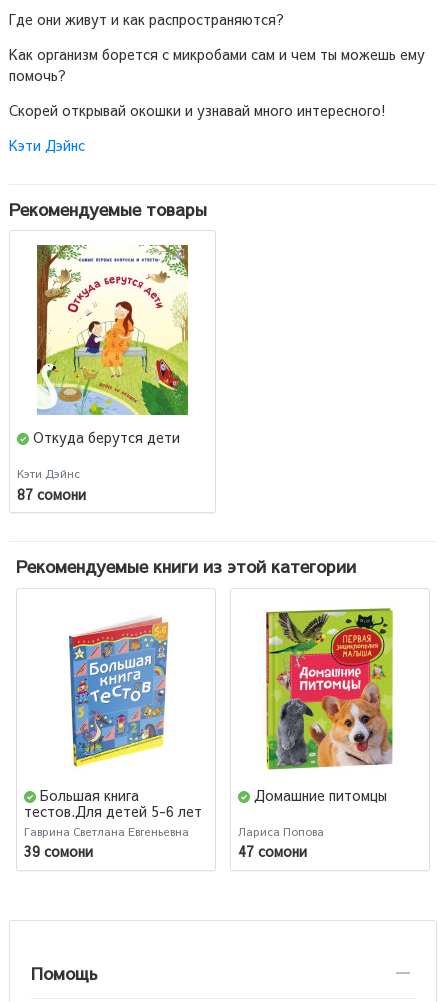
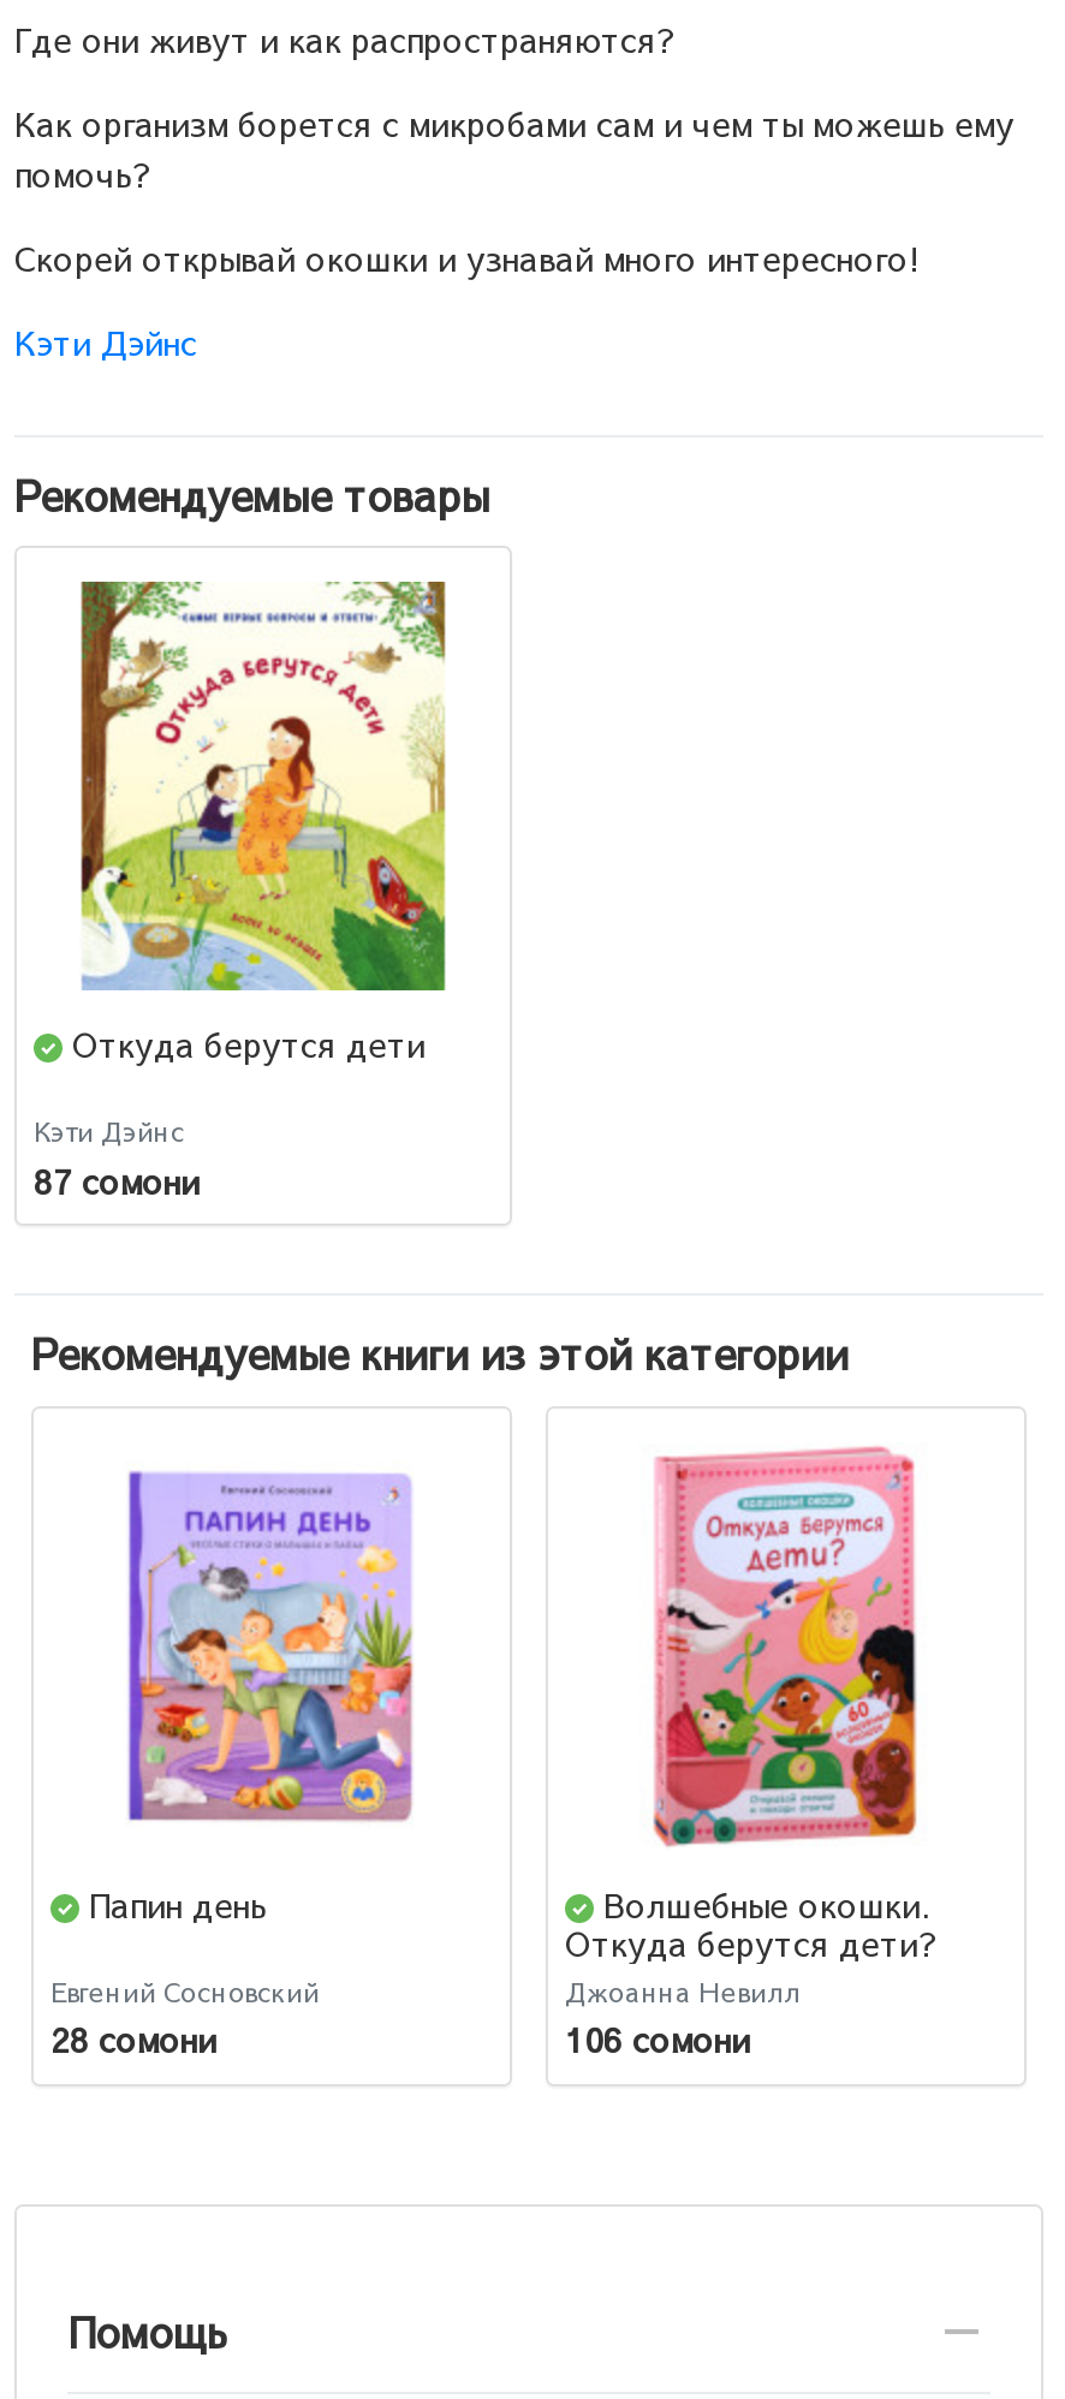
- [image]
+ [image]

- [image]
- Большая книга
- тестов.Для детей 5-6 лет
- Гаврина Светлана Евгеньевна
- 39 сомони
+ [image]
+ Папин день

- Домашние питомцы
+ Евгений Сосновский
+ 28 сомони

- Лариса Попова
- 47 сомони
+ Волшебные окошки.
+ Откуда берутся дети?
+ Джоанна Невилл
+ 106 сомони
